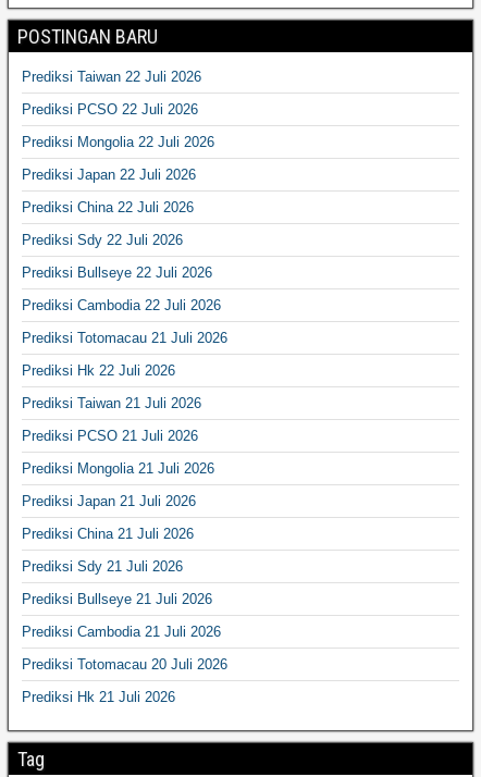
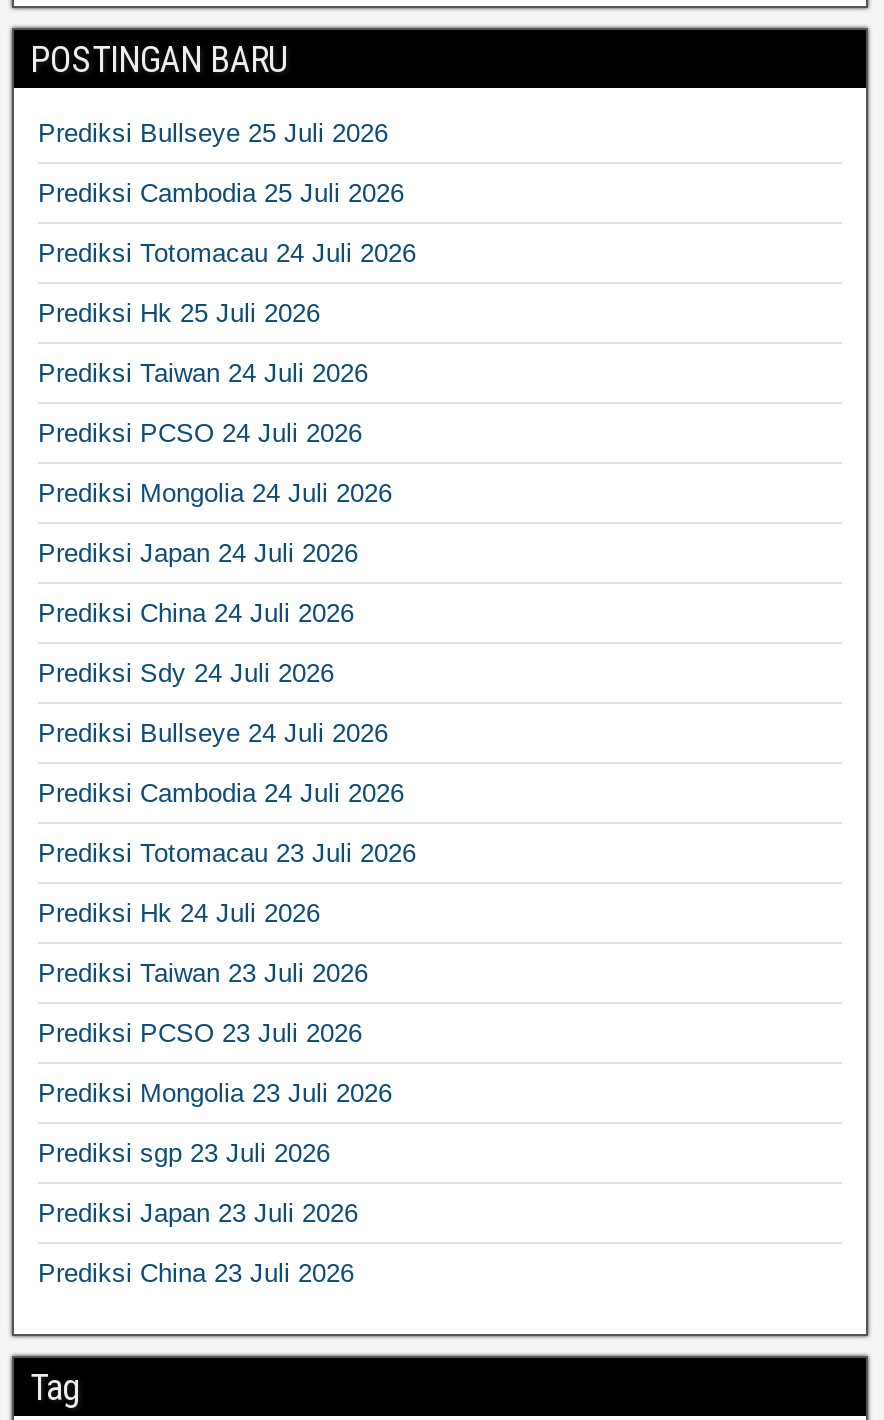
- Prediksi Taiwan 22 Juli 2026
+ Prediksi Bullseye 25 Juli 2026

- Prediksi PCSO 22 Juli 2026
+ Prediksi Cambodia 25 Juli 2026

- Prediksi Mongolia 22 Juli 2026
+ Prediksi Totomacau 24 Juli 2026

- Prediksi Japan 22 Juli 2026
+ Prediksi Hk 25 Juli 2026

- Prediksi China 22 Juli 2026
+ Prediksi Taiwan 24 Juli 2026

- Prediksi Sdy 22 Juli 2026
+ Prediksi PCSO 24 Juli 2026

- Prediksi Bullseye 22 Juli 2026
+ Prediksi Mongolia 24 Juli 2026

- Prediksi Cambodia 22 Juli 2026
+ Prediksi Japan 24 Juli 2026

- Prediksi Totomacau 21 Juli 2026
+ Prediksi China 24 Juli 2026

- Prediksi Hk 22 Juli 2026
+ Prediksi Sdy 24 Juli 2026

- Prediksi Taiwan 21 Juli 2026
+ Prediksi Bullseye 24 Juli 2026

- Prediksi PCSO 21 Juli 2026
+ Prediksi Cambodia 24 Juli 2026

- Prediksi Mongolia 21 Juli 2026
+ Prediksi Totomacau 23 Juli 2026

- Prediksi Japan 21 Juli 2026
+ Prediksi Hk 24 Juli 2026

- Prediksi China 21 Juli 2026
+ Prediksi Taiwan 23 Juli 2026

- Prediksi Sdy 21 Juli 2026
+ Prediksi PCSO 23 Juli 2026

- Prediksi Bullseye 21 Juli 2026
+ Prediksi Mongolia 23 Juli 2026

- Prediksi Cambodia 21 Juli 2026
+ Prediksi sgp 23 Juli 2026

- Prediksi Totomacau 20 Juli 2026
+ Prediksi Japan 23 Juli 2026

- Prediksi Hk 21 Juli 2026
+ Prediksi China 23 Juli 2026
